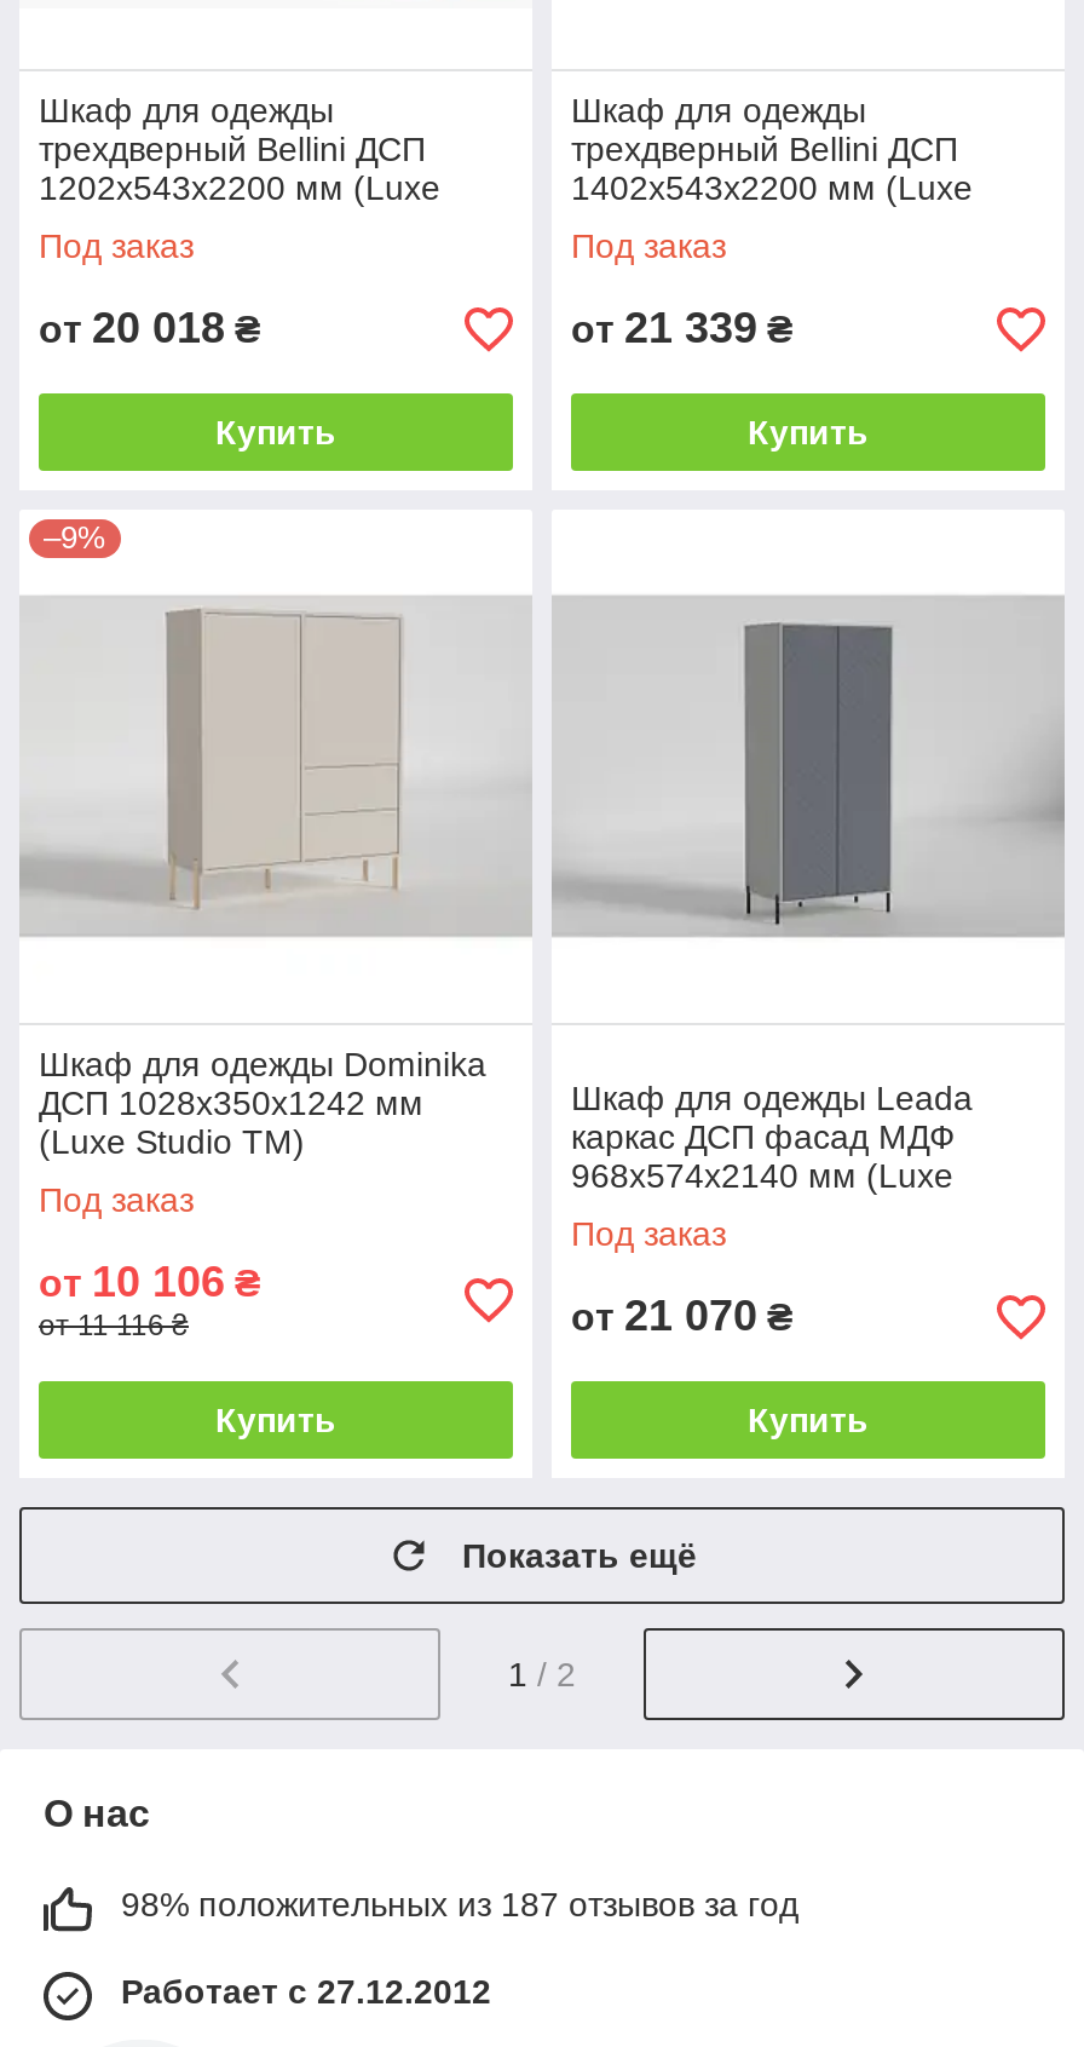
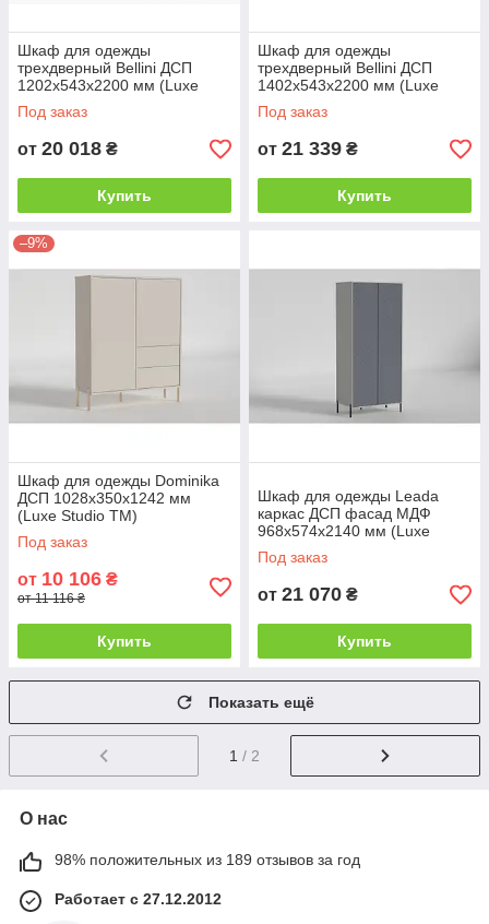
- 98% положительных из 187 отзывов за год
+ 98% положительных из 189 отзывов за год
